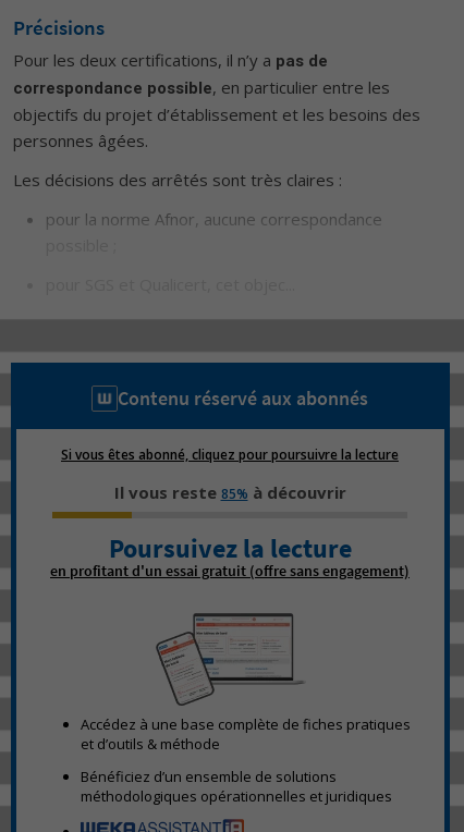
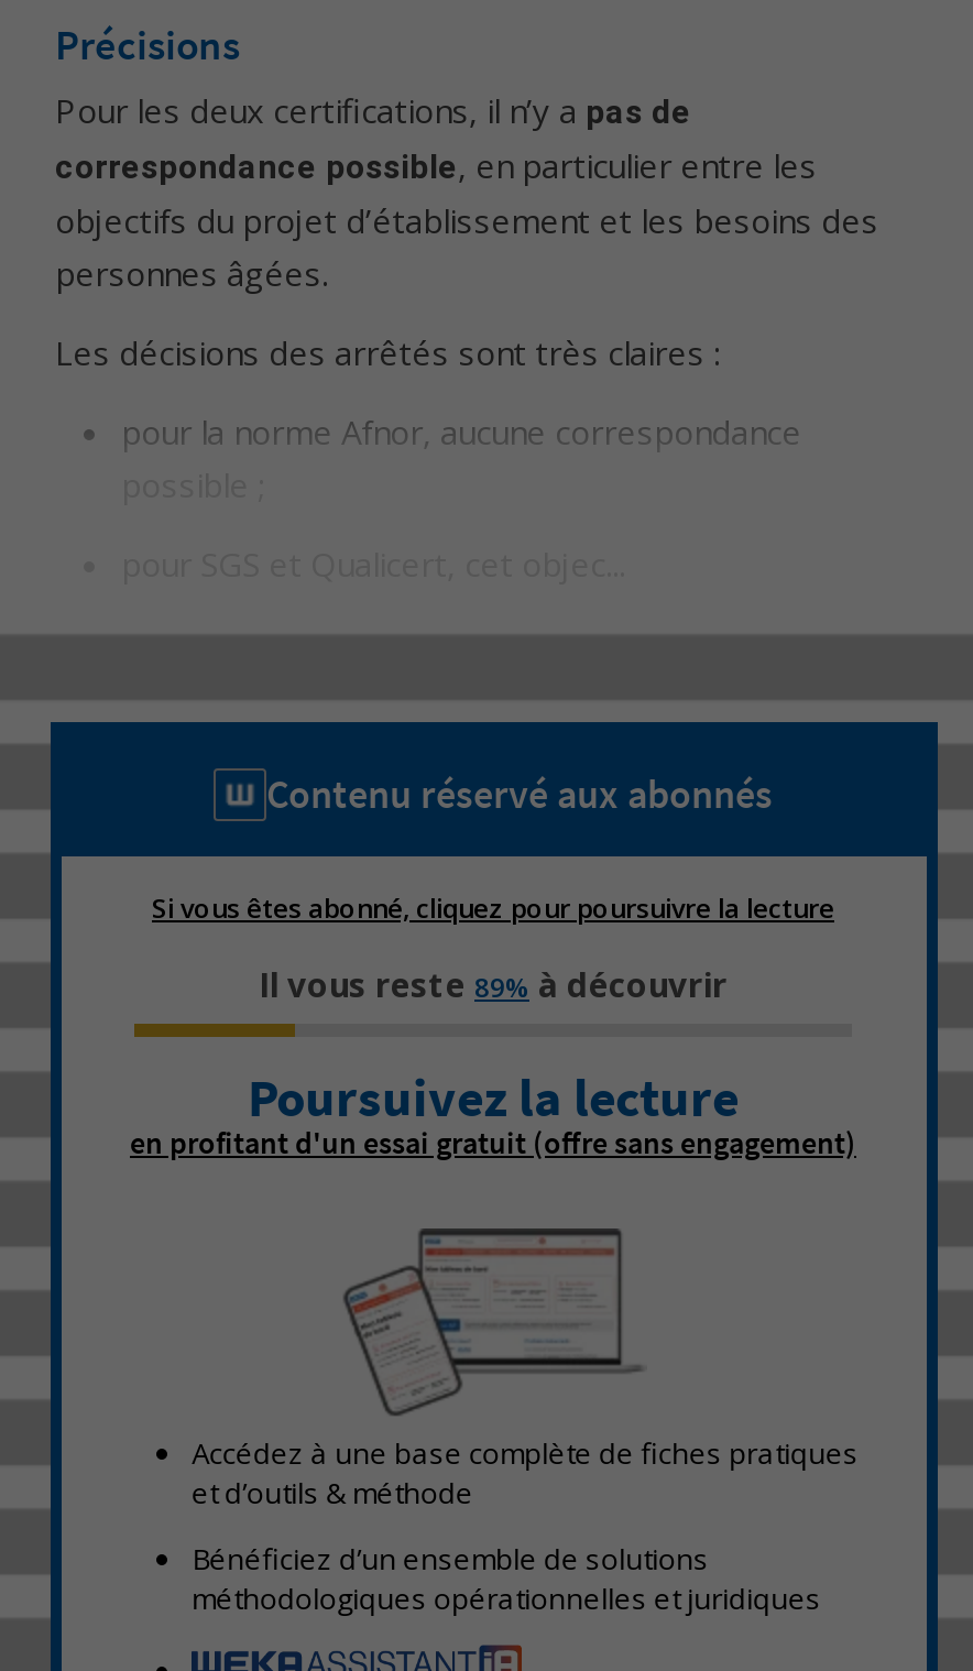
- Il vous reste 85% à découvrir
+ Il vous reste 89% à découvrir
